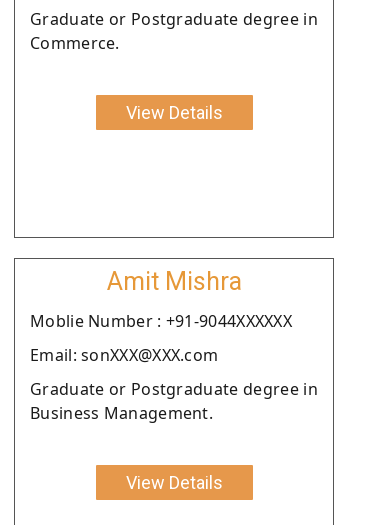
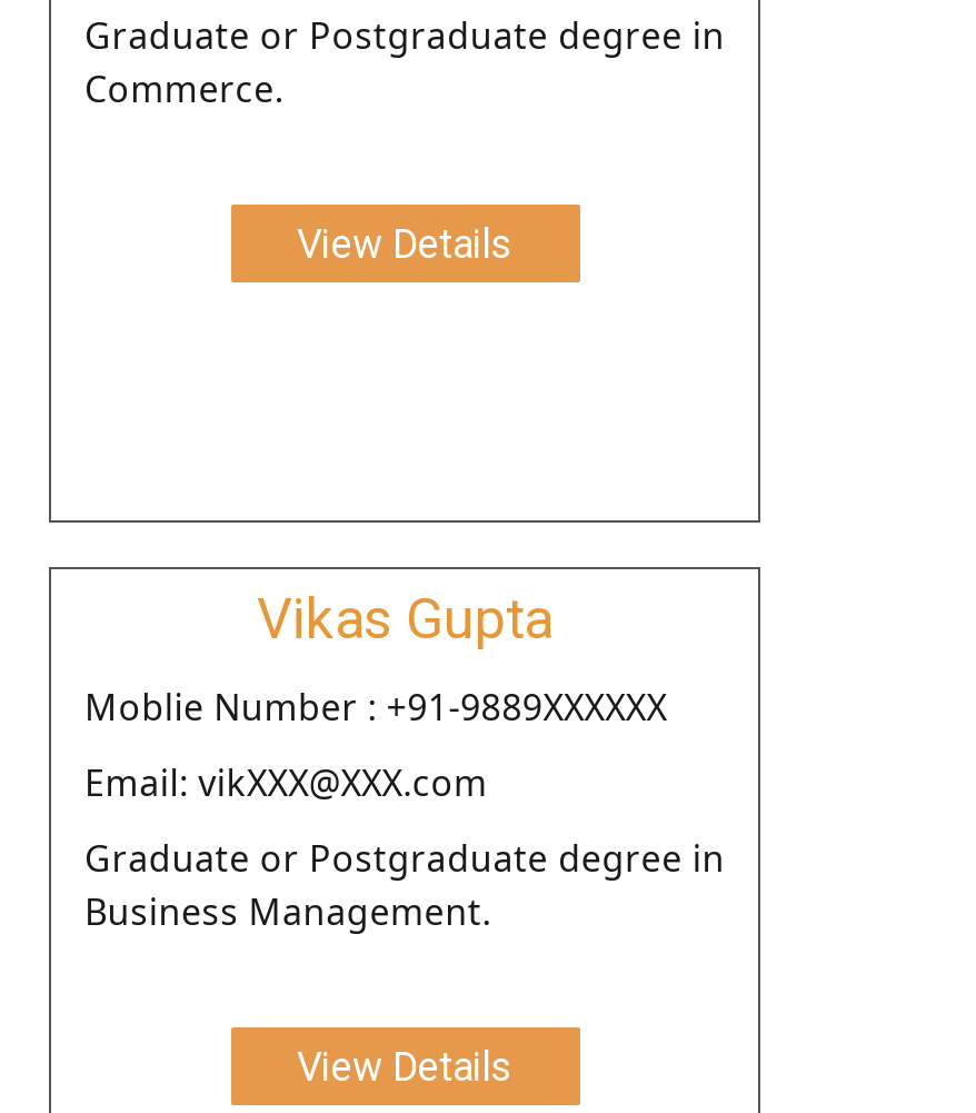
- Amit Mishra
+ Vikas Gupta

- Moblie Number : +91-9044XXXXXX
+ Moblie Number : +91-9889XXXXXX

- Email: sonXXX@XXX.com
+ Email: vikXXX@XXX.com
